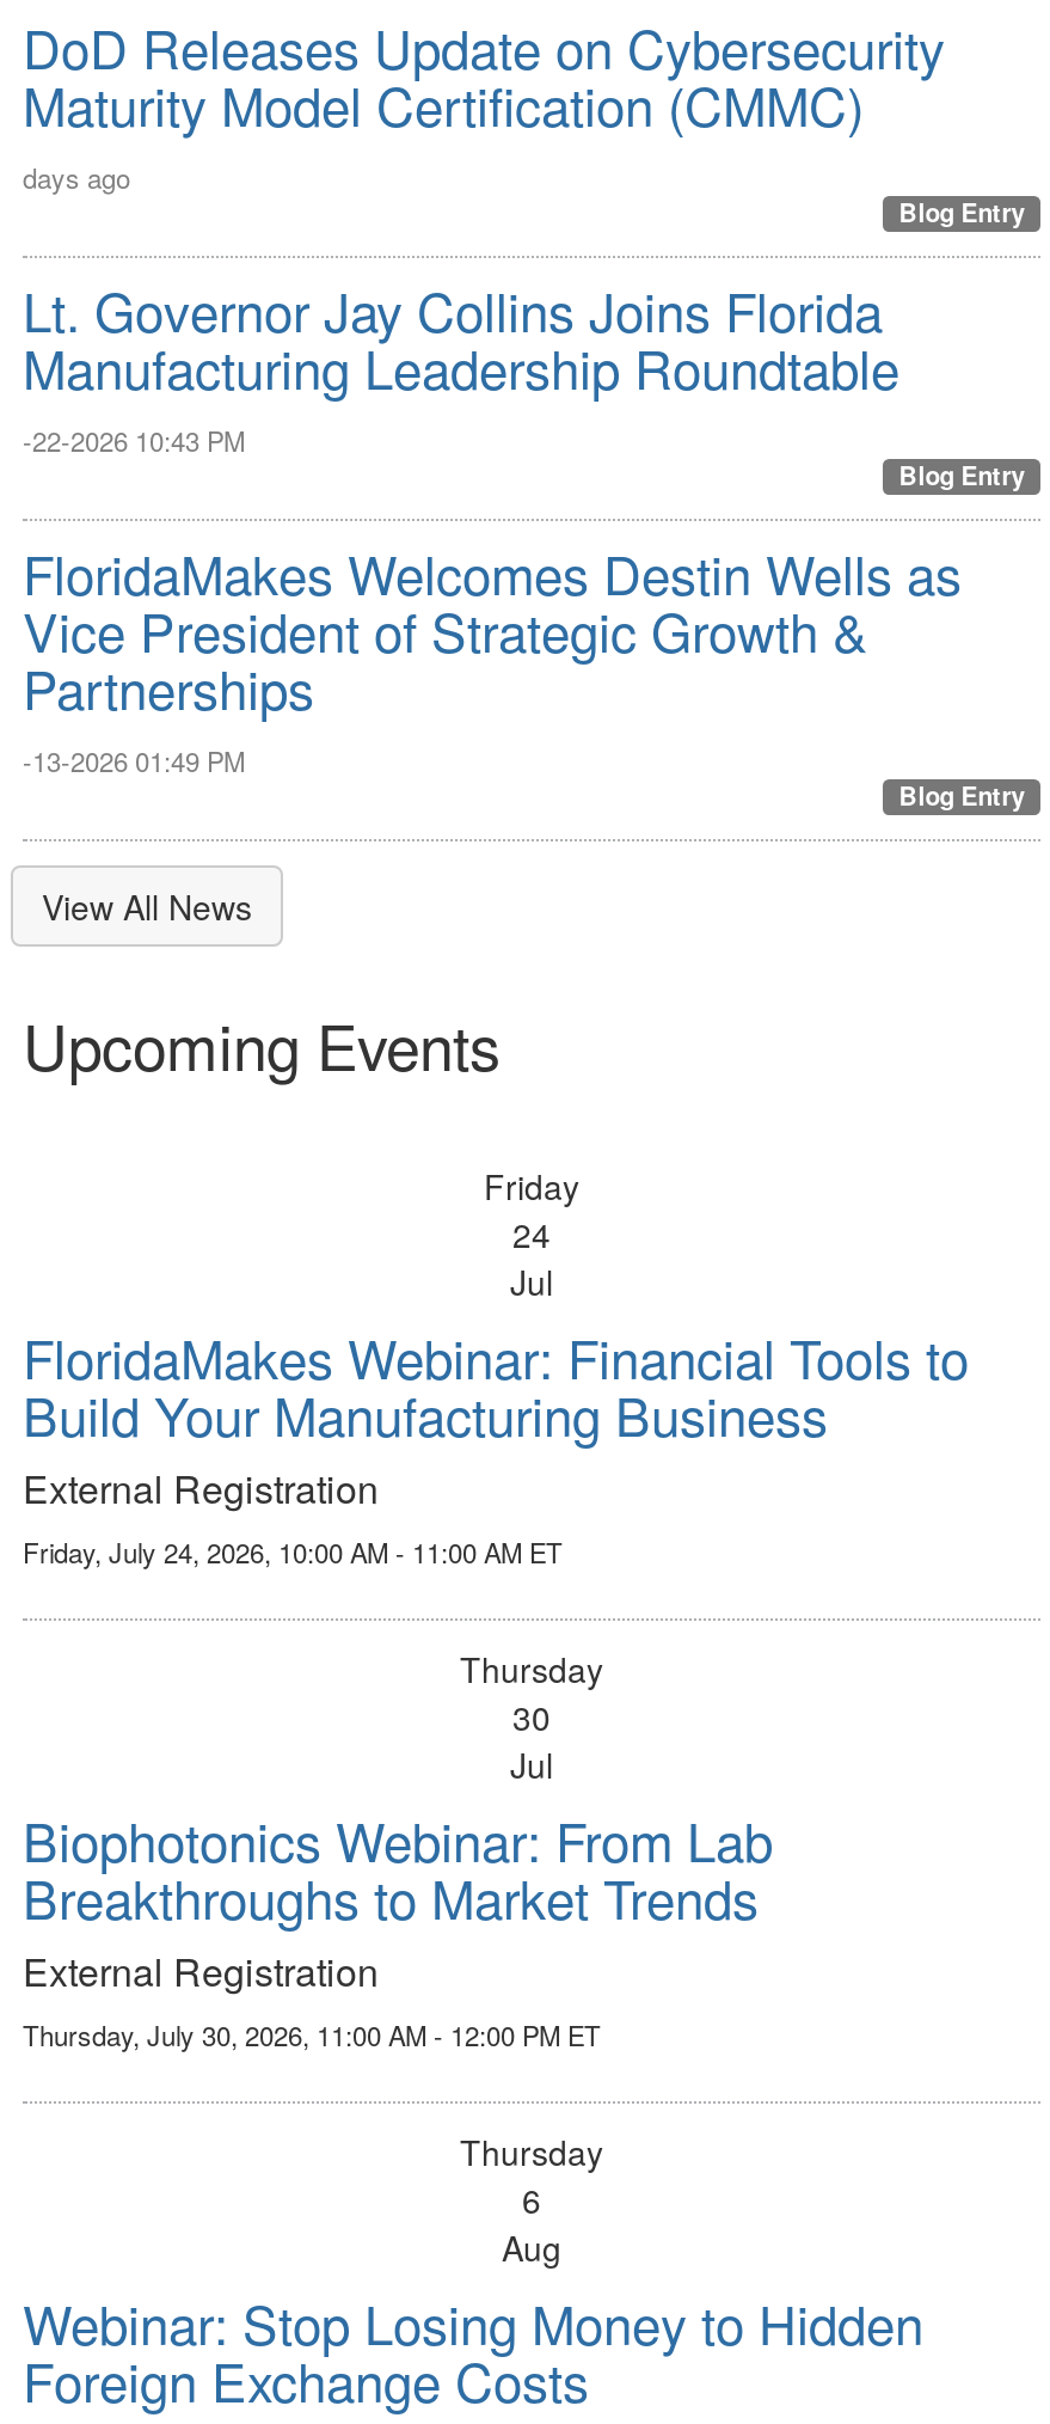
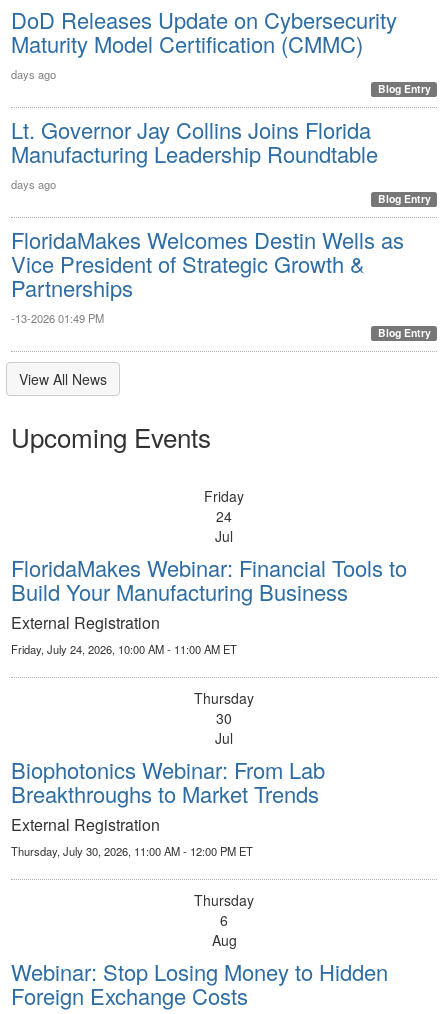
- -22-2026 10:43 PM
+ days ago
